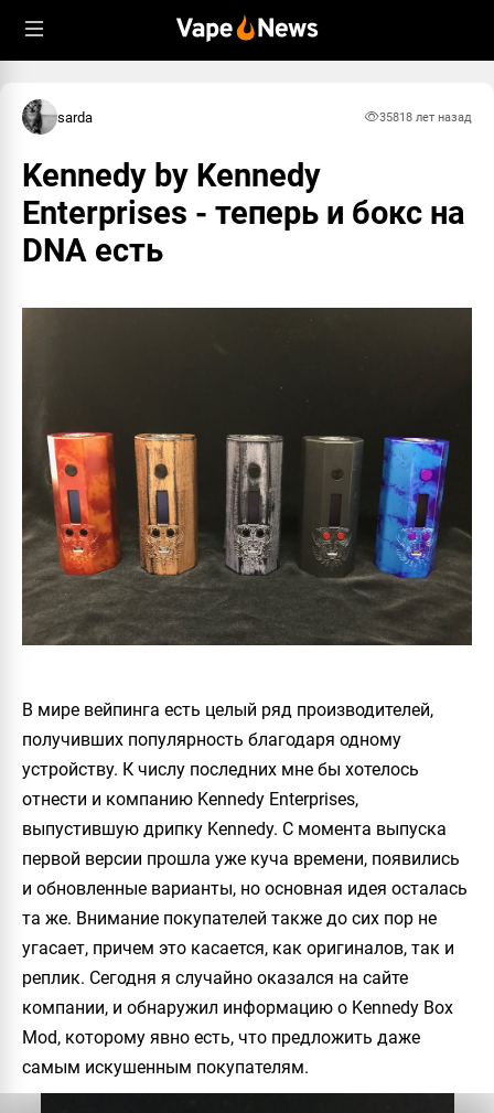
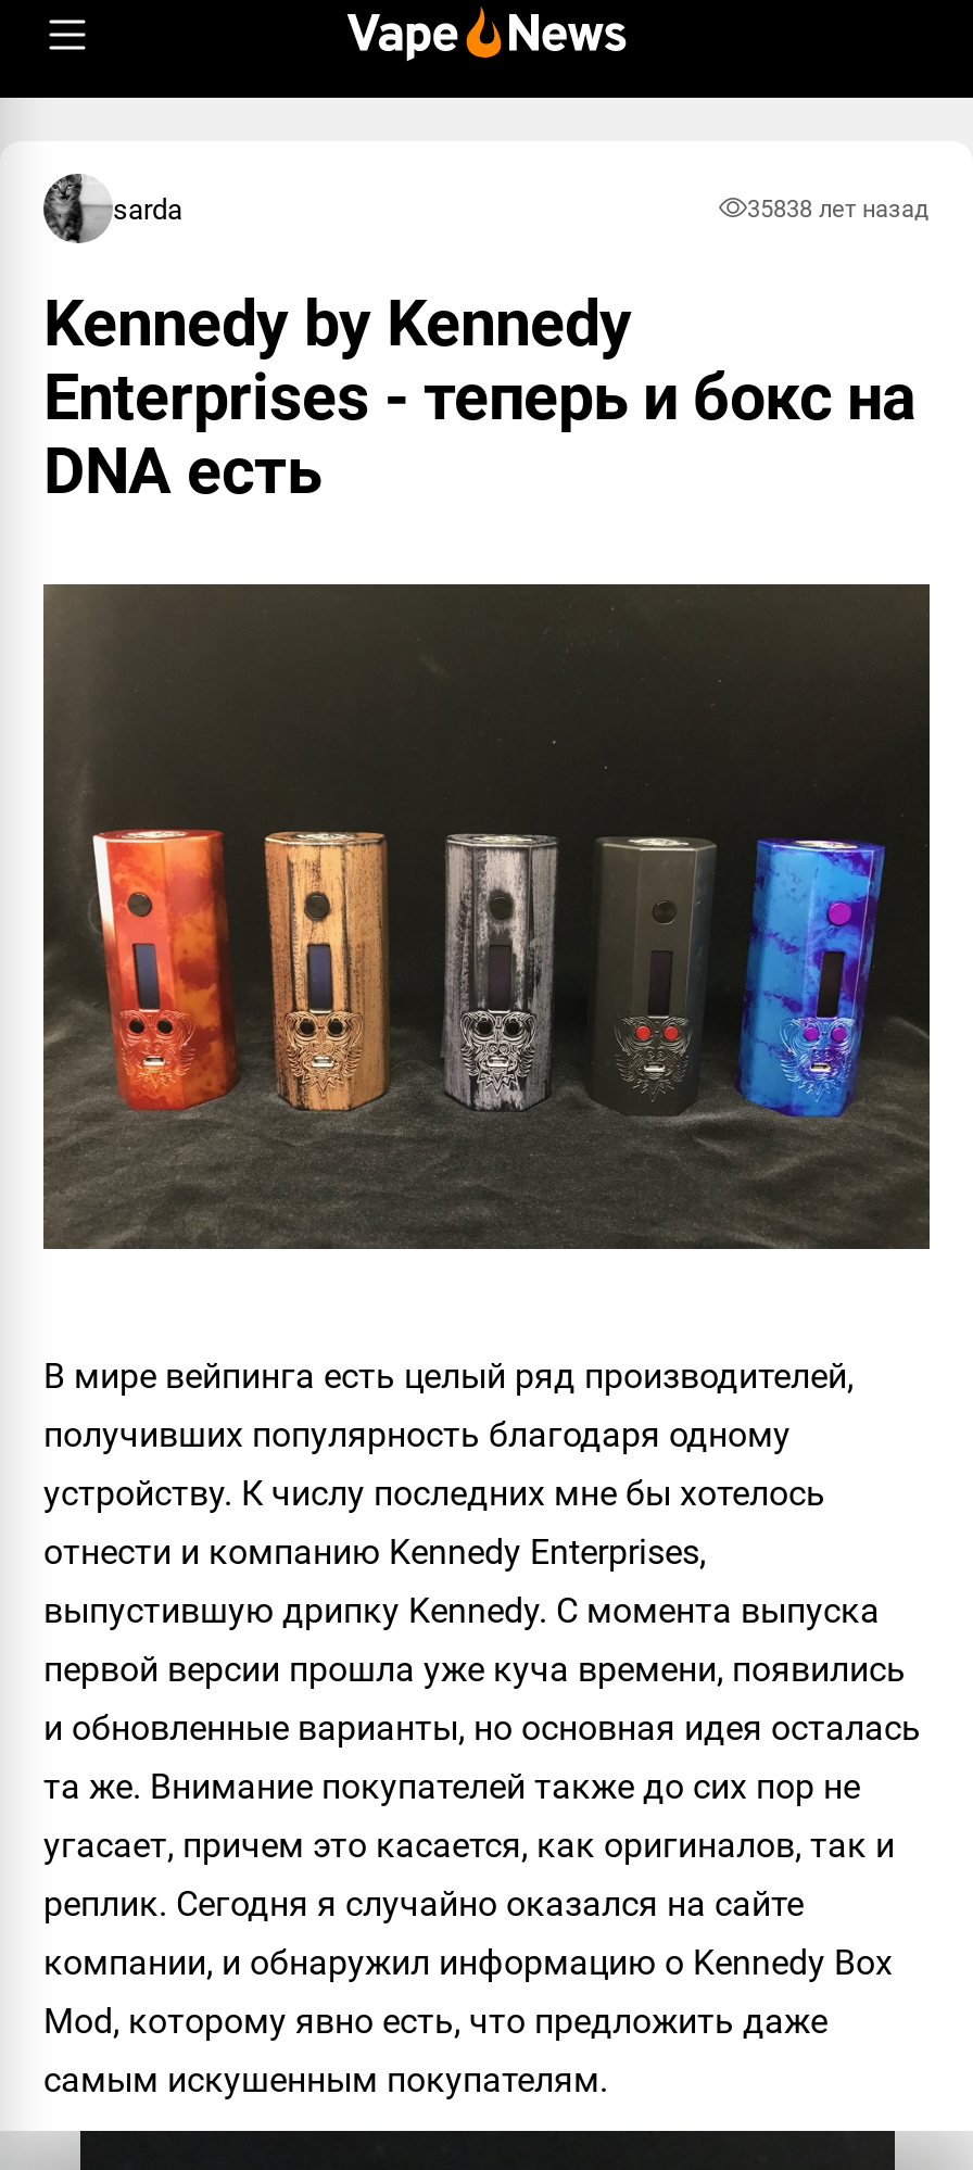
- 35818 лет назад
+ 35838 лет назад
